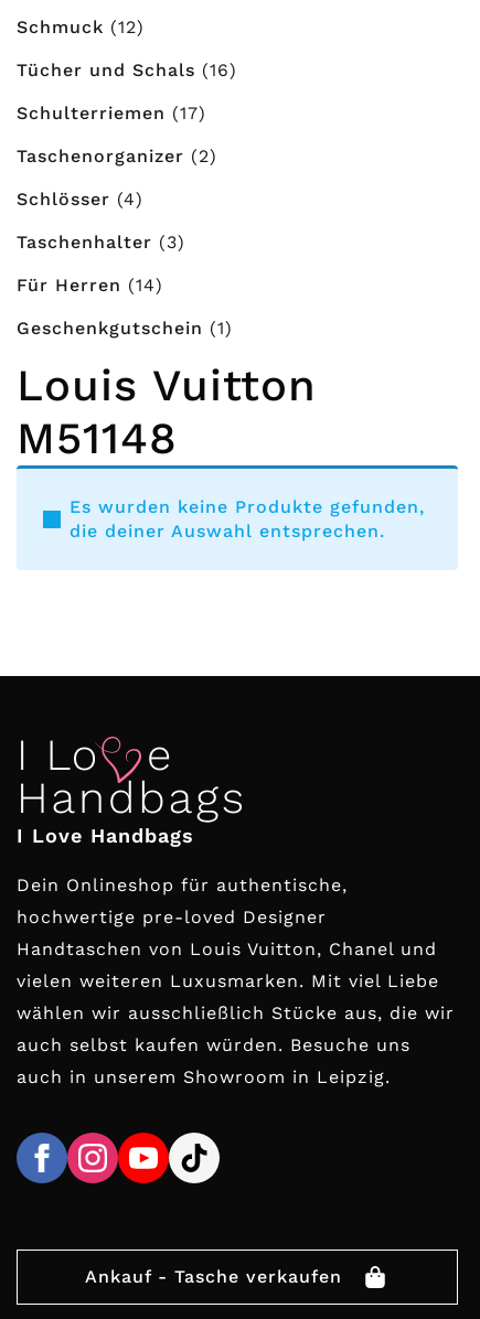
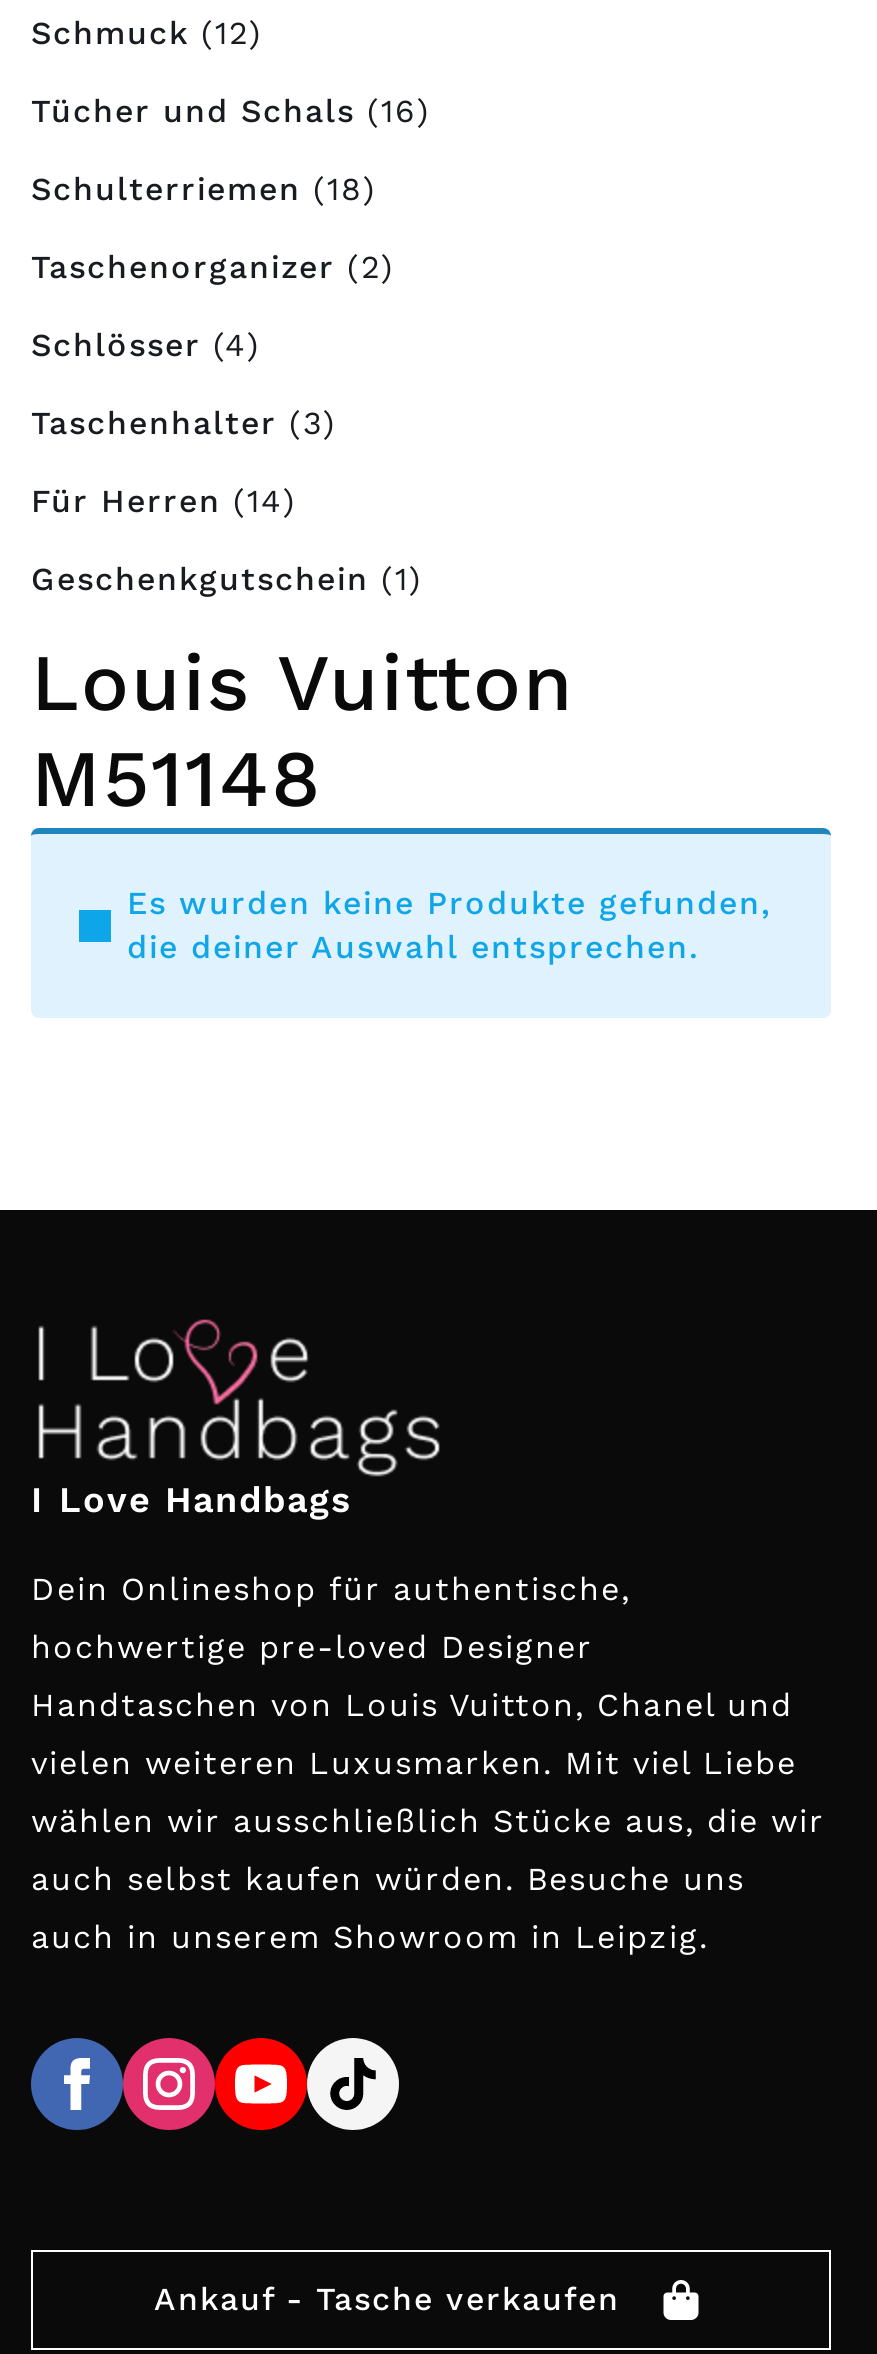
- Schulterriemen (17)
+ Schulterriemen (18)
